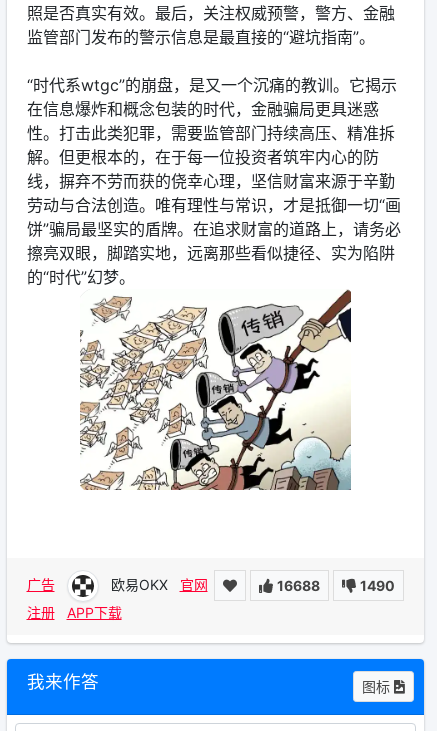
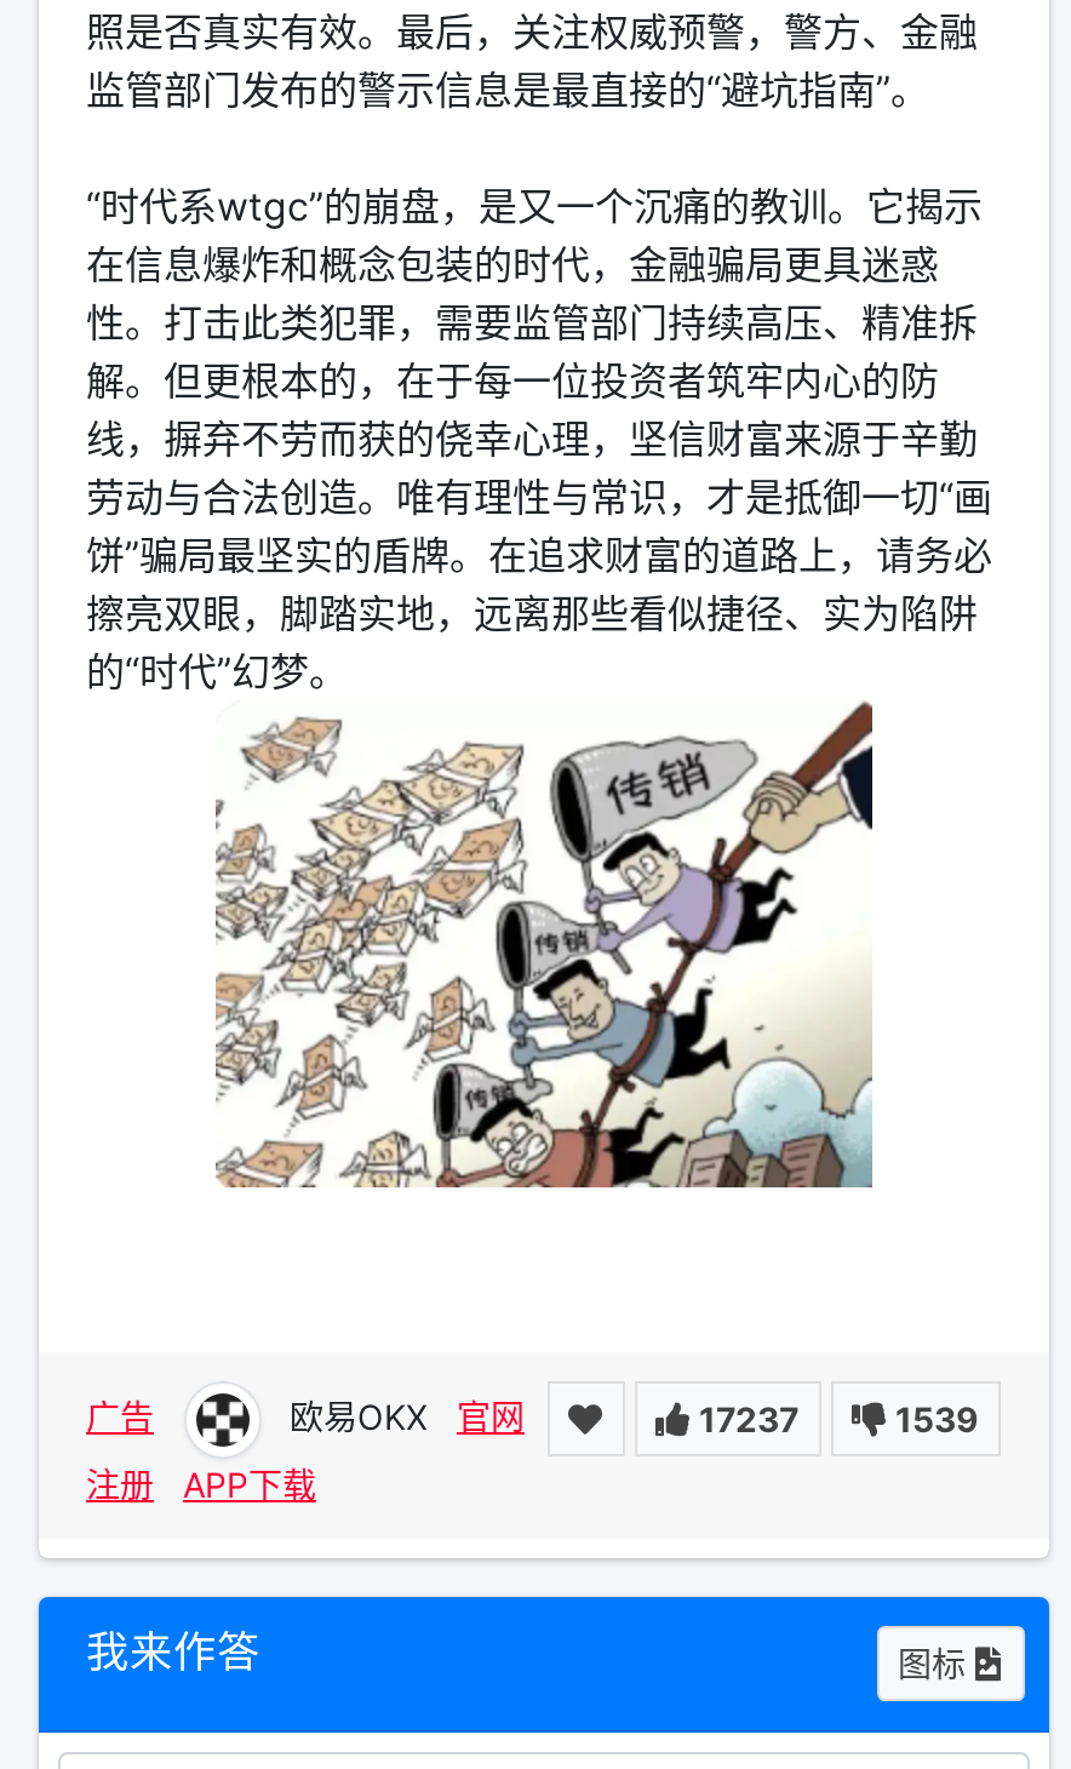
- 16688
+ 17237

- 1490
+ 1539
